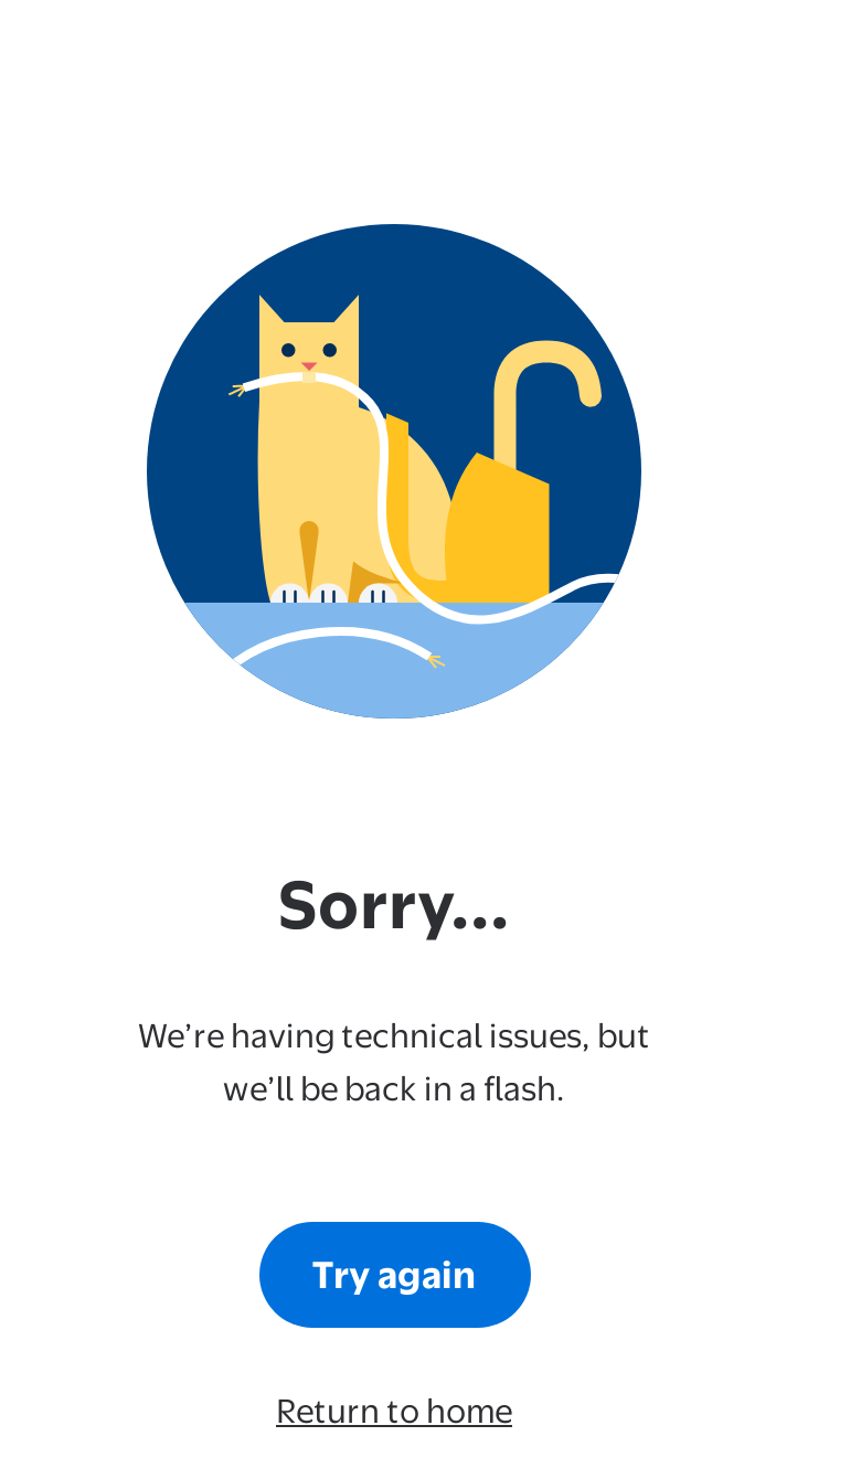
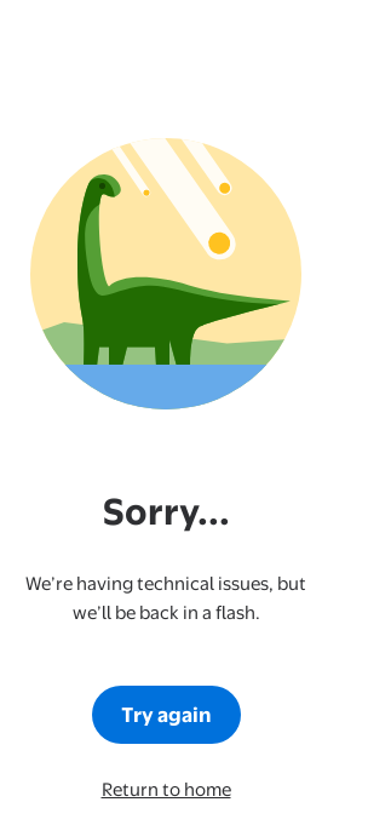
- [image]
+ [image]
